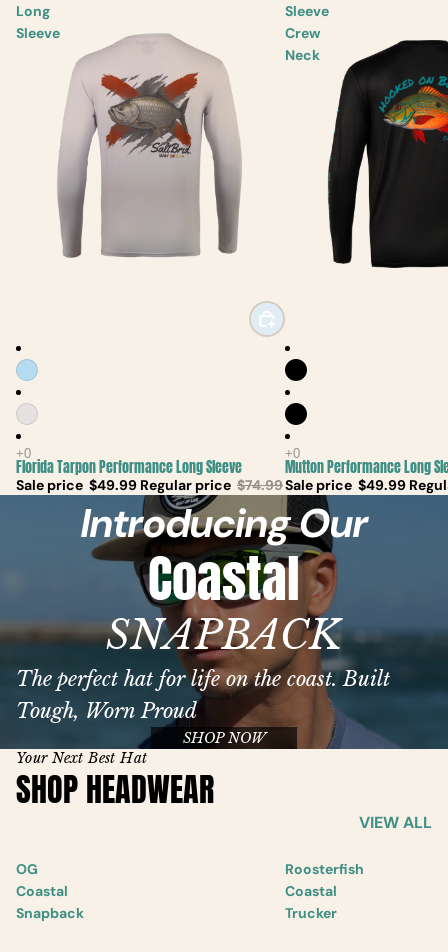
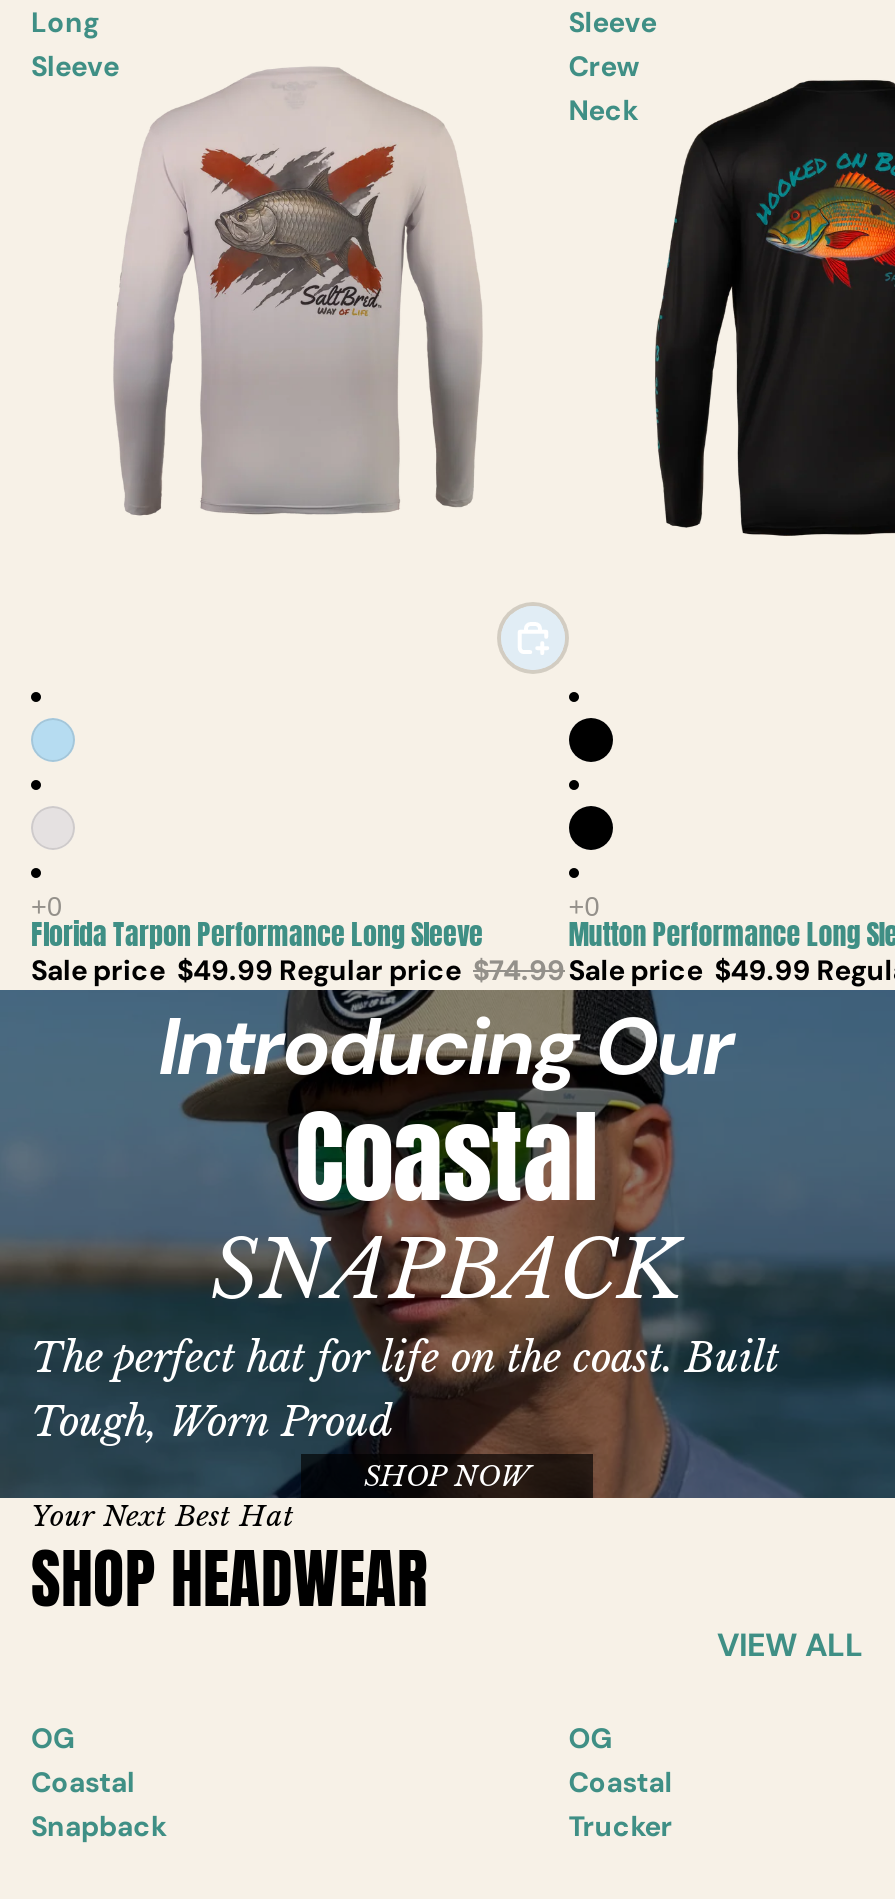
- Roosterfish
+ OG
